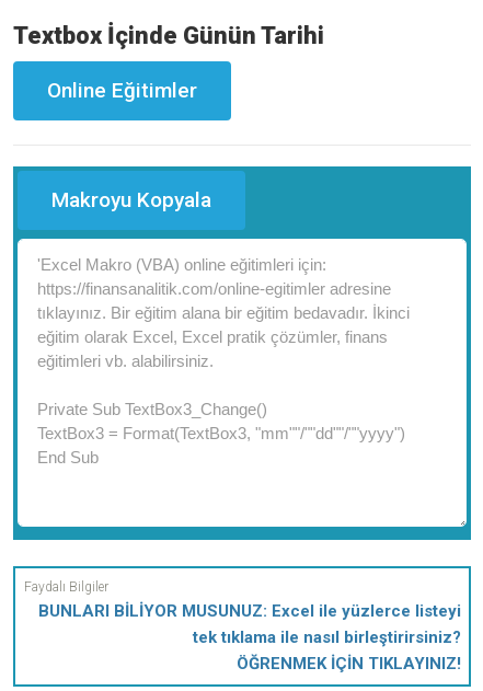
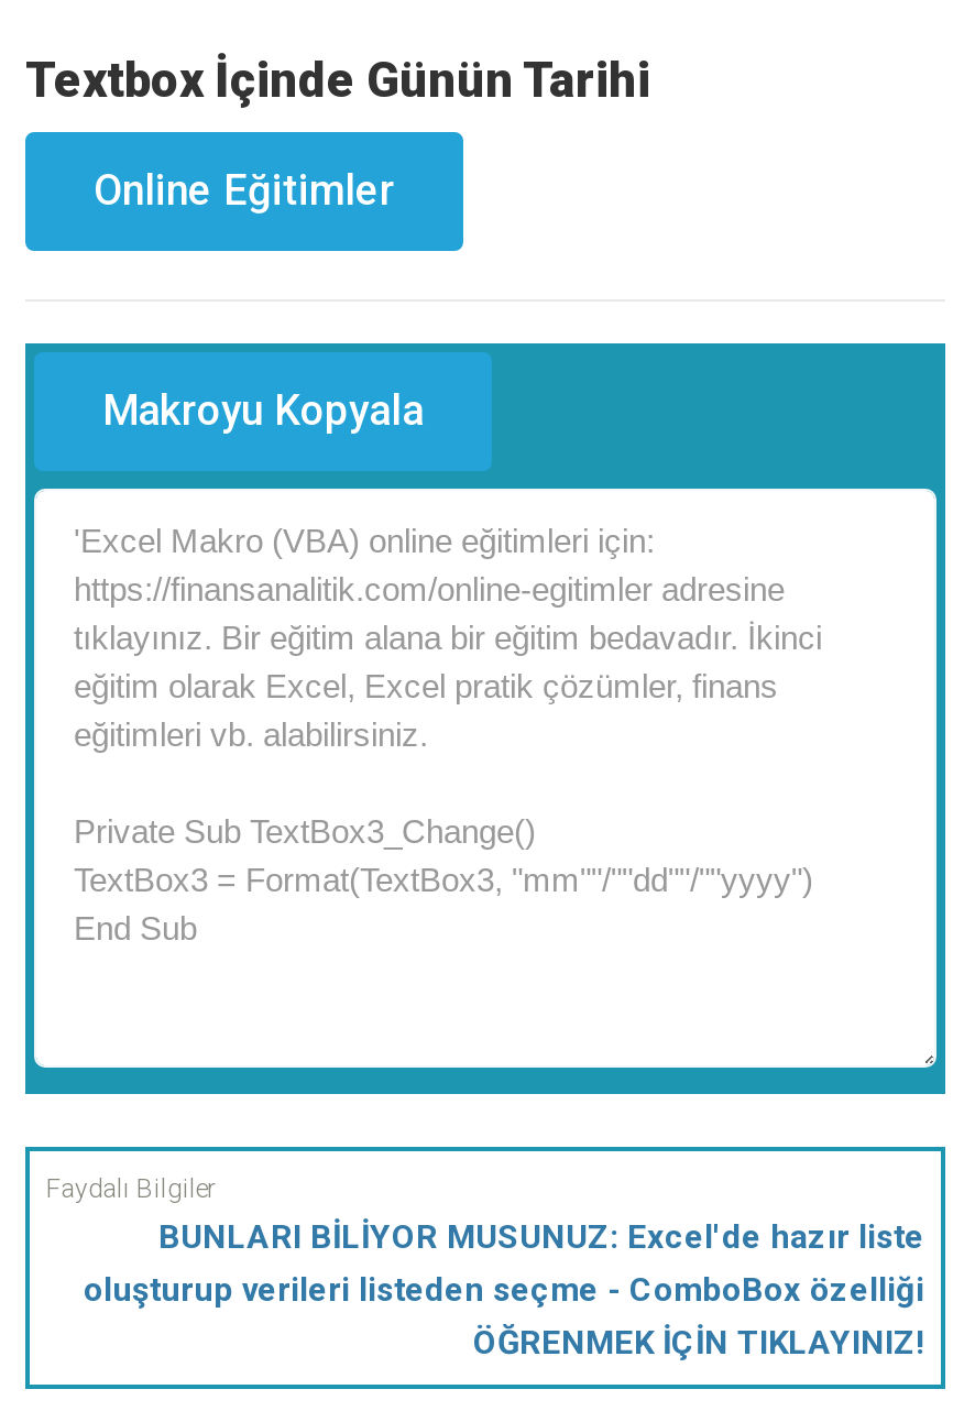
- BUNLARI BİLİYOR MUSUNUZ: Excel ile yüzlerce listeyi
- tek tıklama ile nasıl birleştirirsiniz?
+ BUNLARI BİLİYOR MUSUNUZ: Excel'de hazır liste
+ oluşturup verileri listeden seçme - ComboBox özelliği
